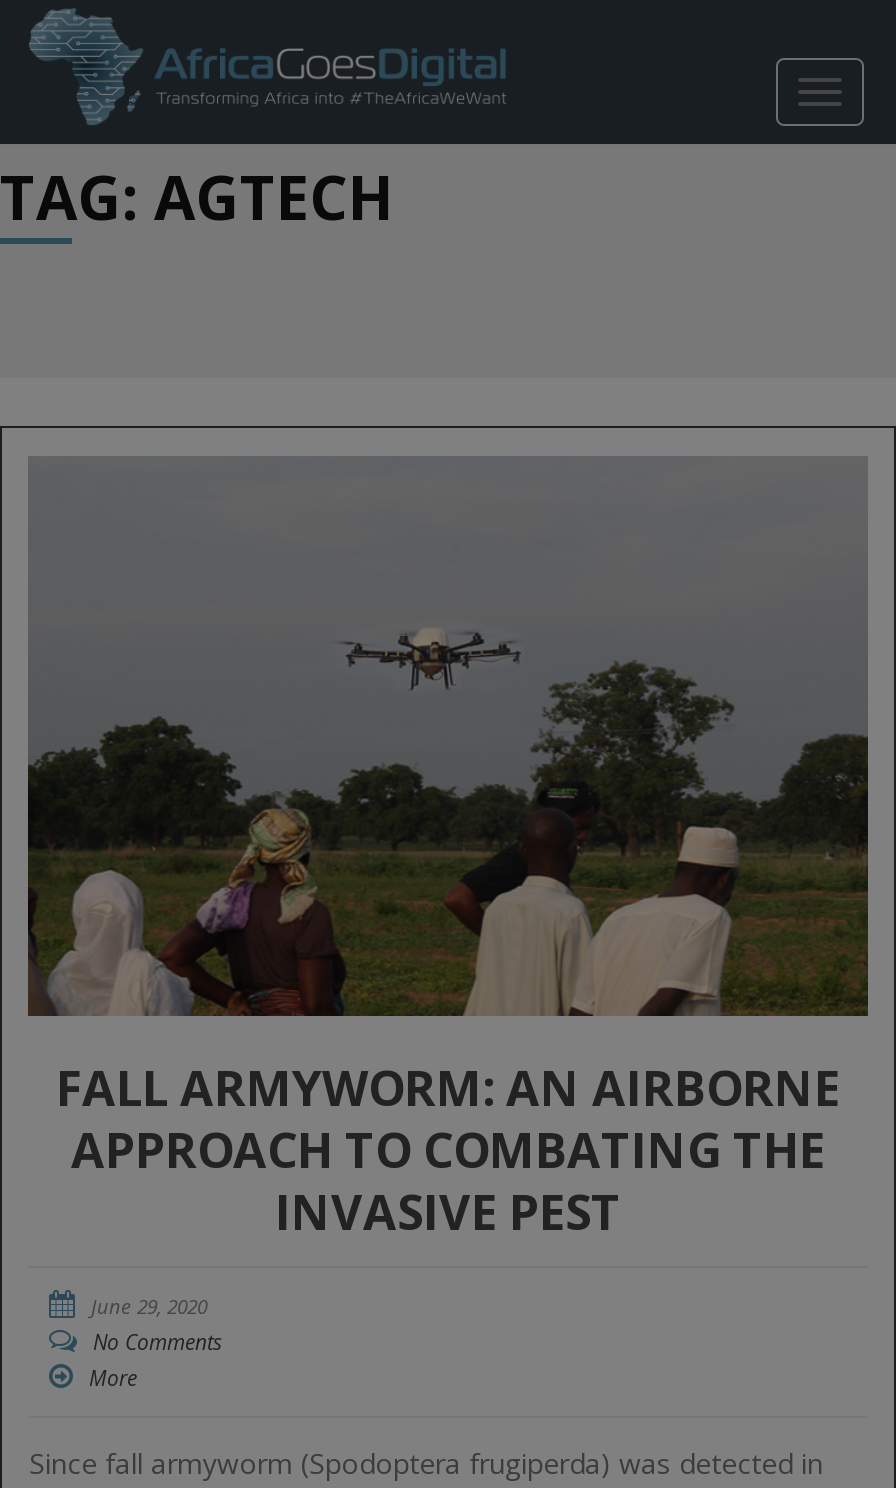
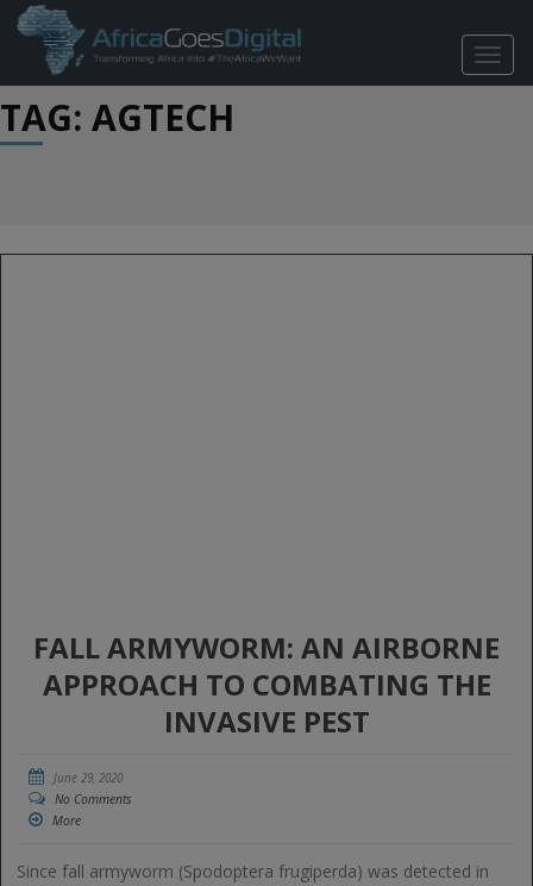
- [image]
